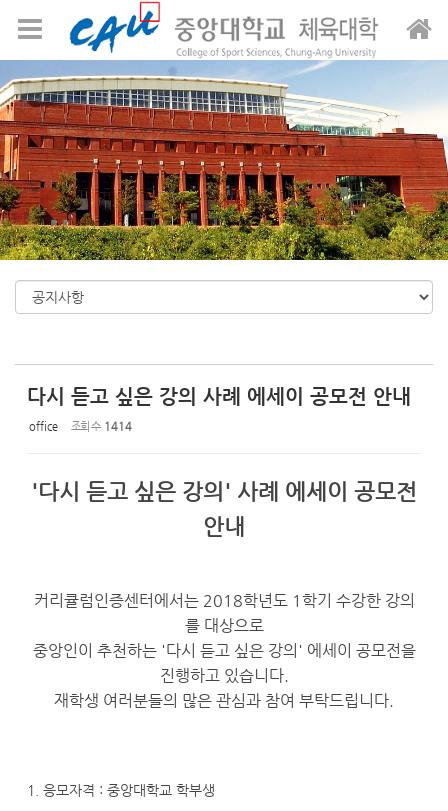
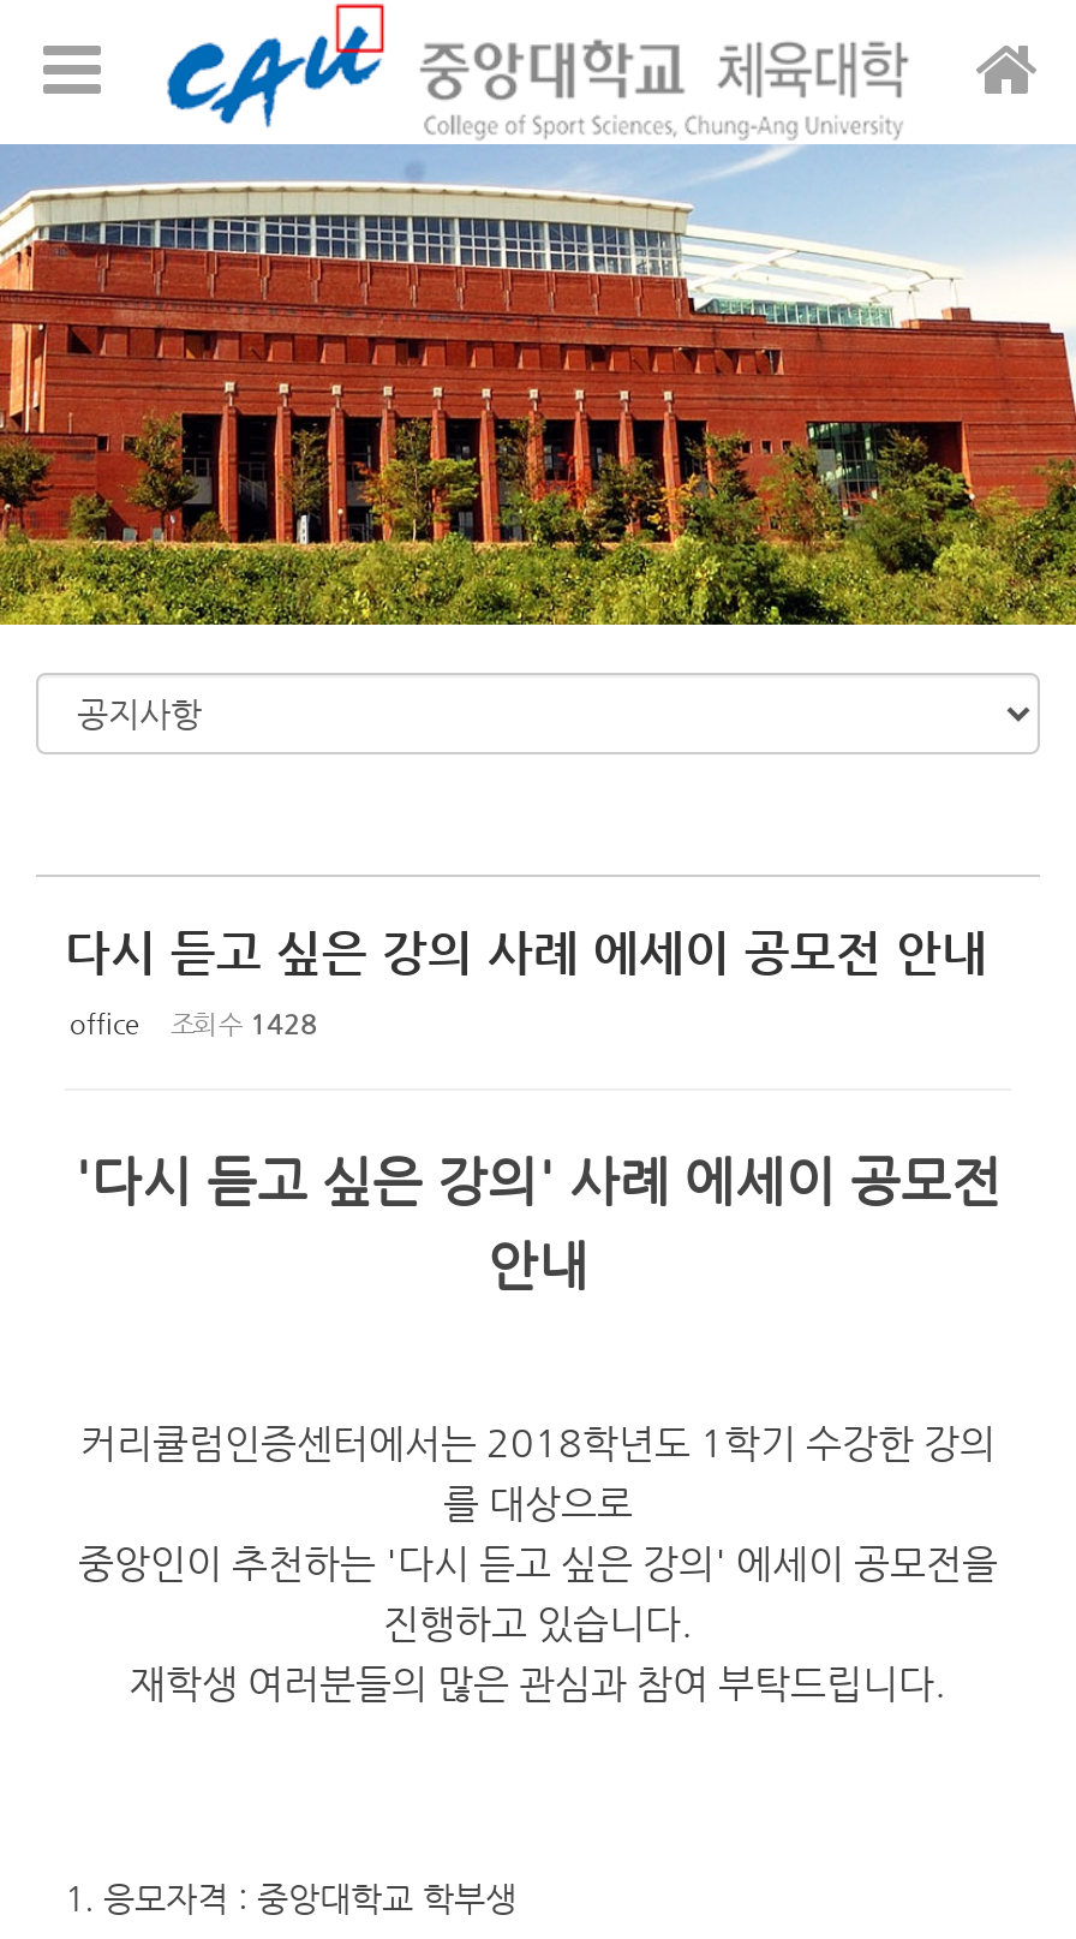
- office 조회 수 1414
+ office 조회 수 1428
